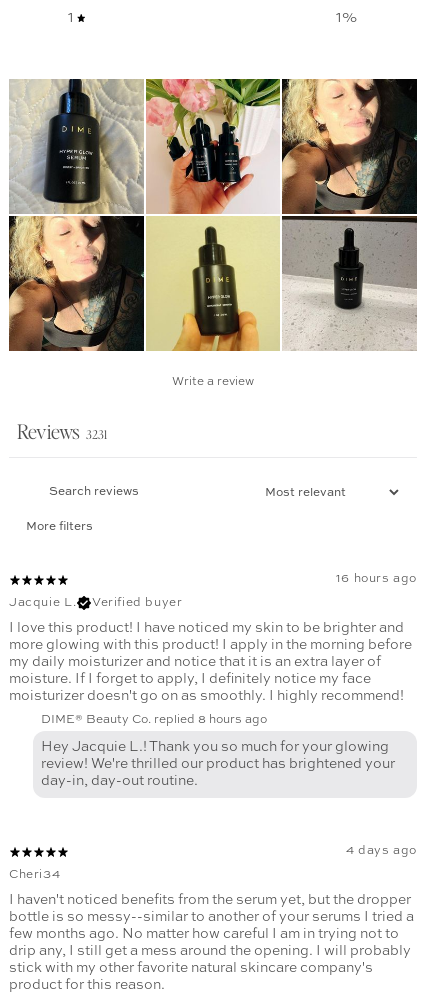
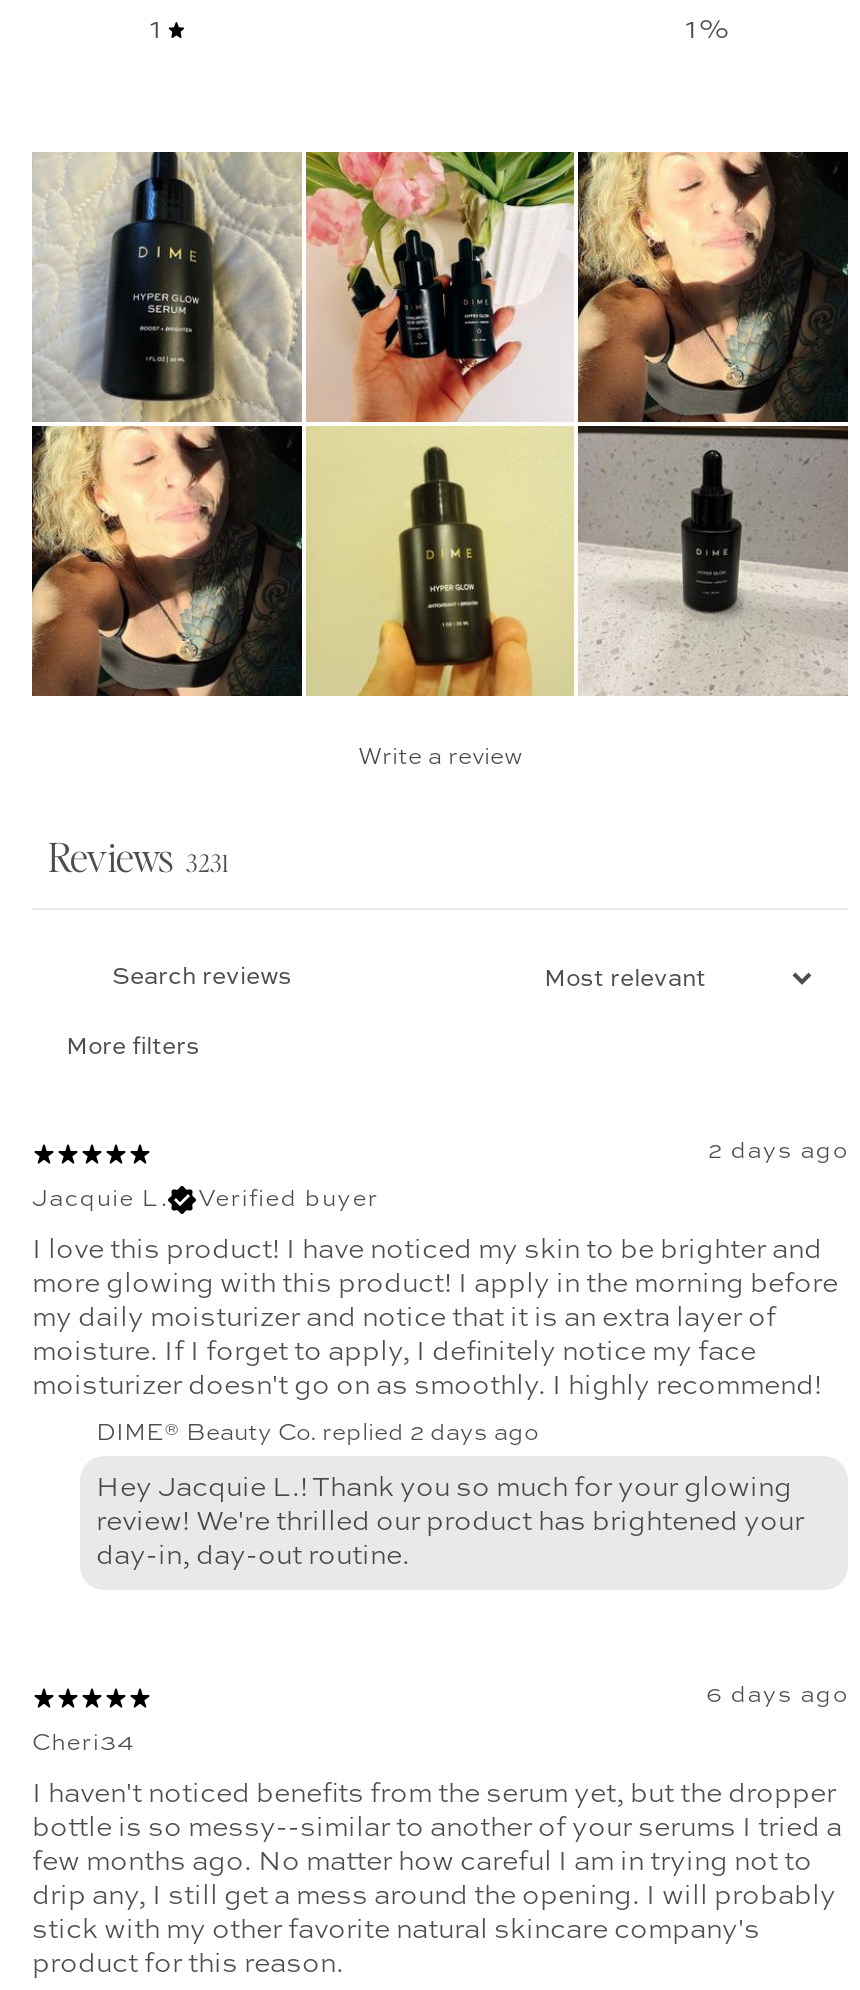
- 16 hours ago
+ 2 days ago

- DIME® Beauty Co. replied 8 hours ago
+ DIME® Beauty Co. replied 2 days ago

- 4 days ago
+ 6 days ago
